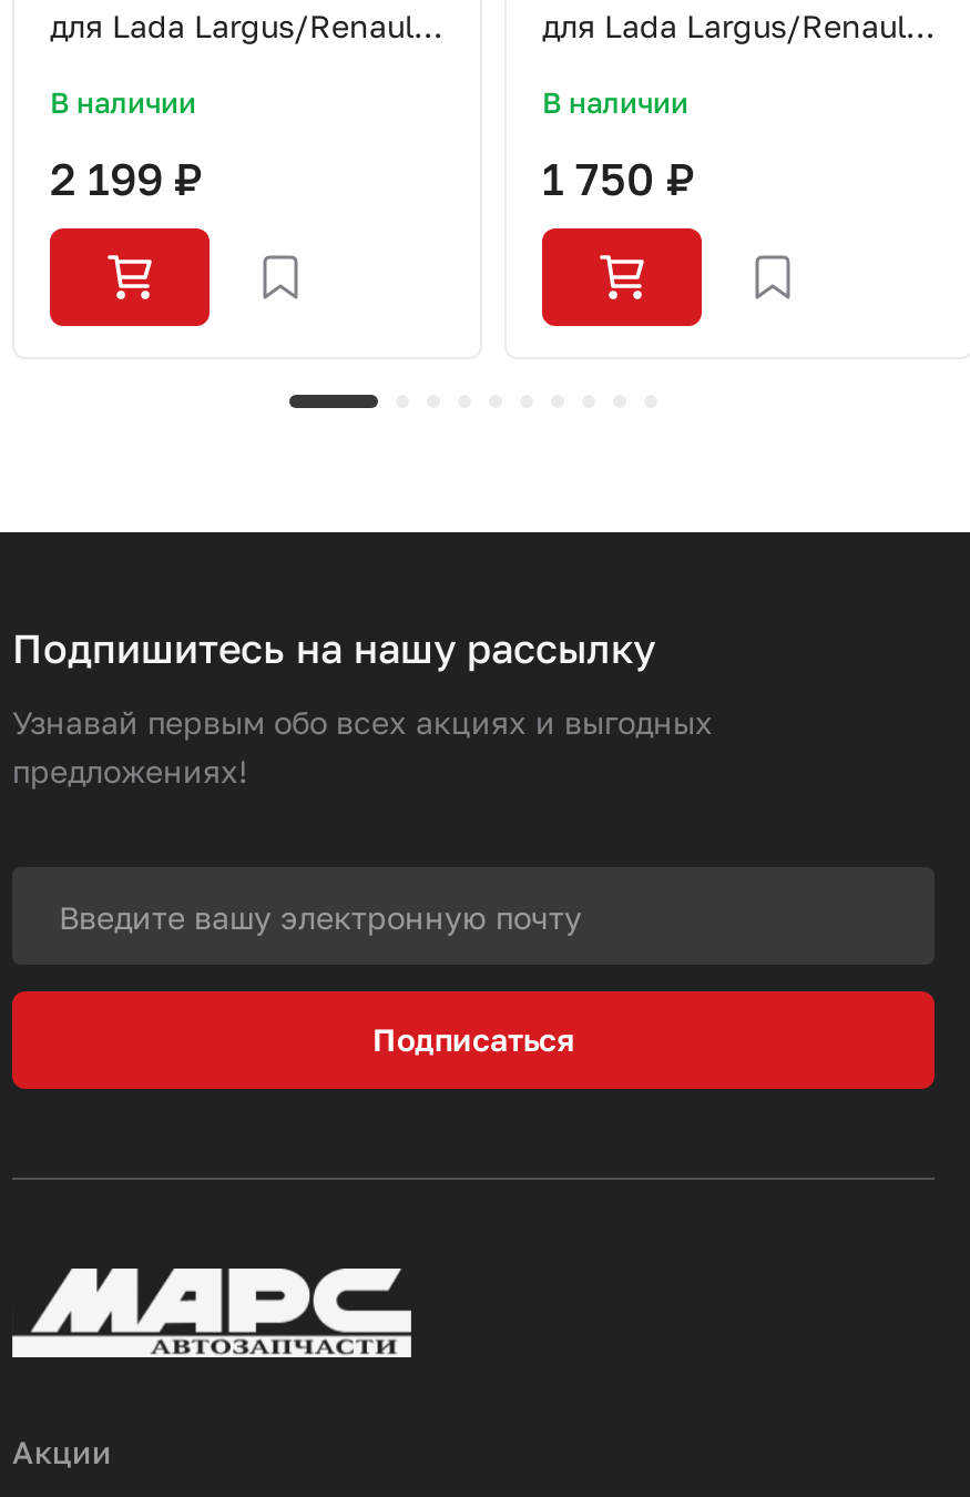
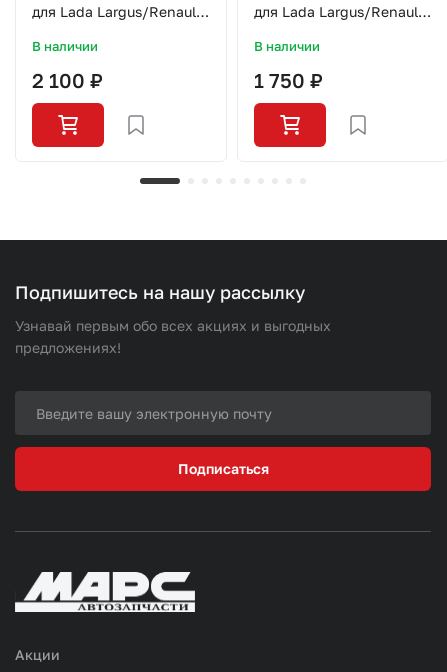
- 2 199 ₽
+ 2 100 ₽
